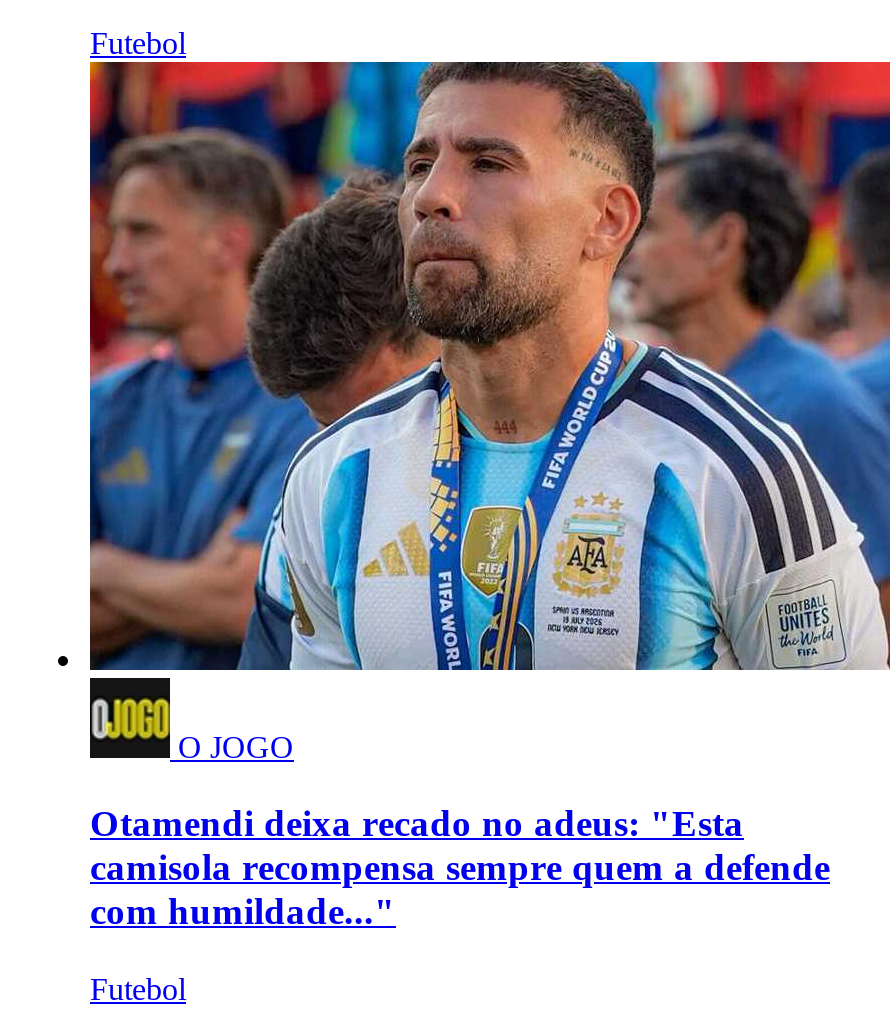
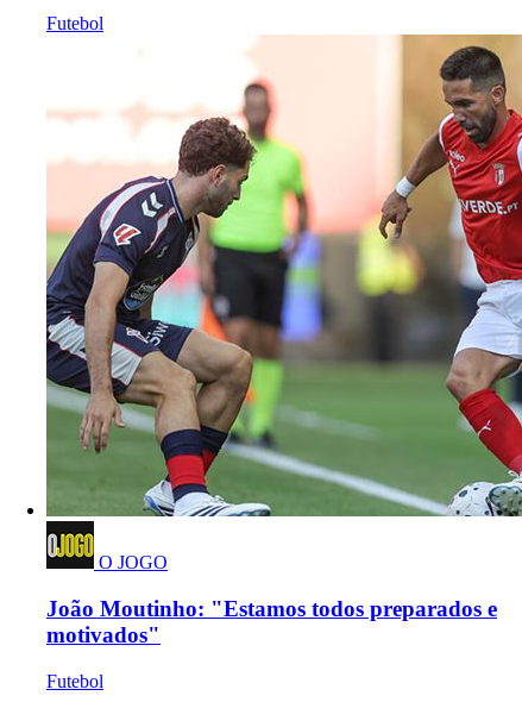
- [image]
+ [image]

moved down: O JOGO

- Otamendi deixa recado no adeus: "Esta
- camisola recompensa sempre quem a defende
- com humildade..."
+ João Moutinho: "Estamos todos preparados e
+ motivados"
